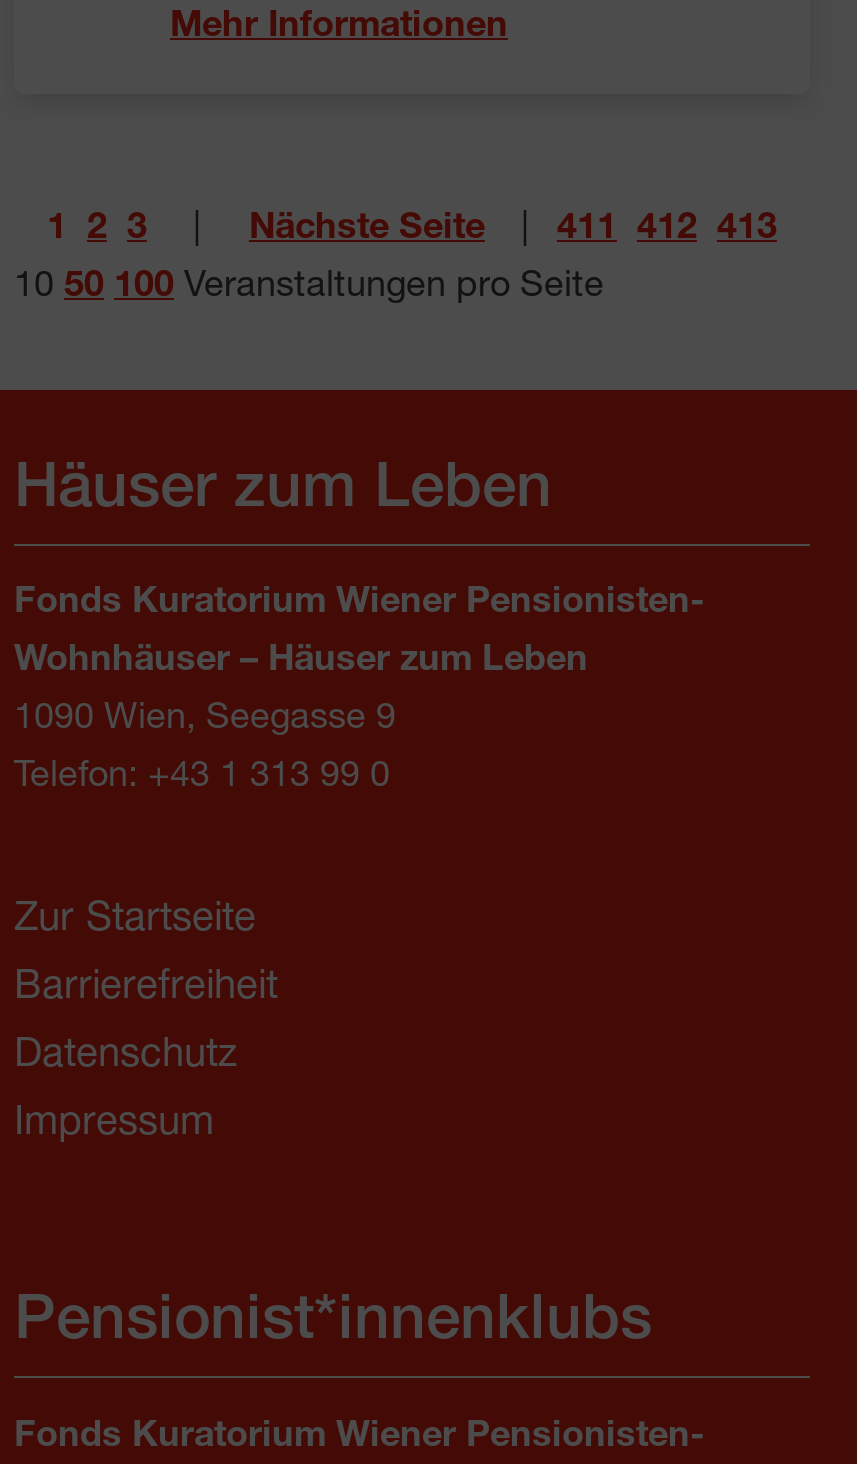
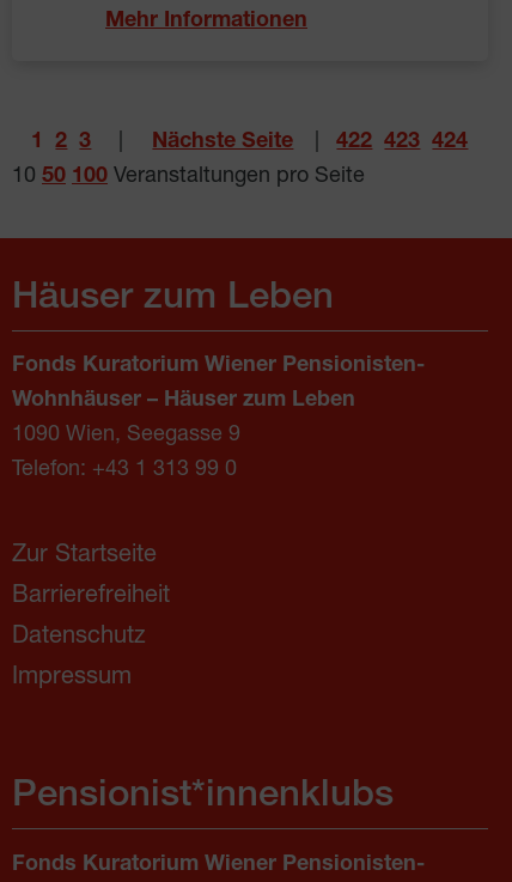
- 411 412 413
+ 422 423 424
